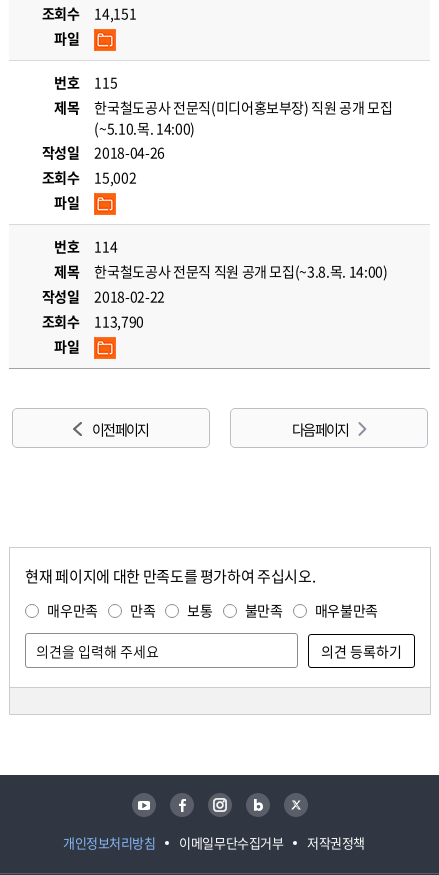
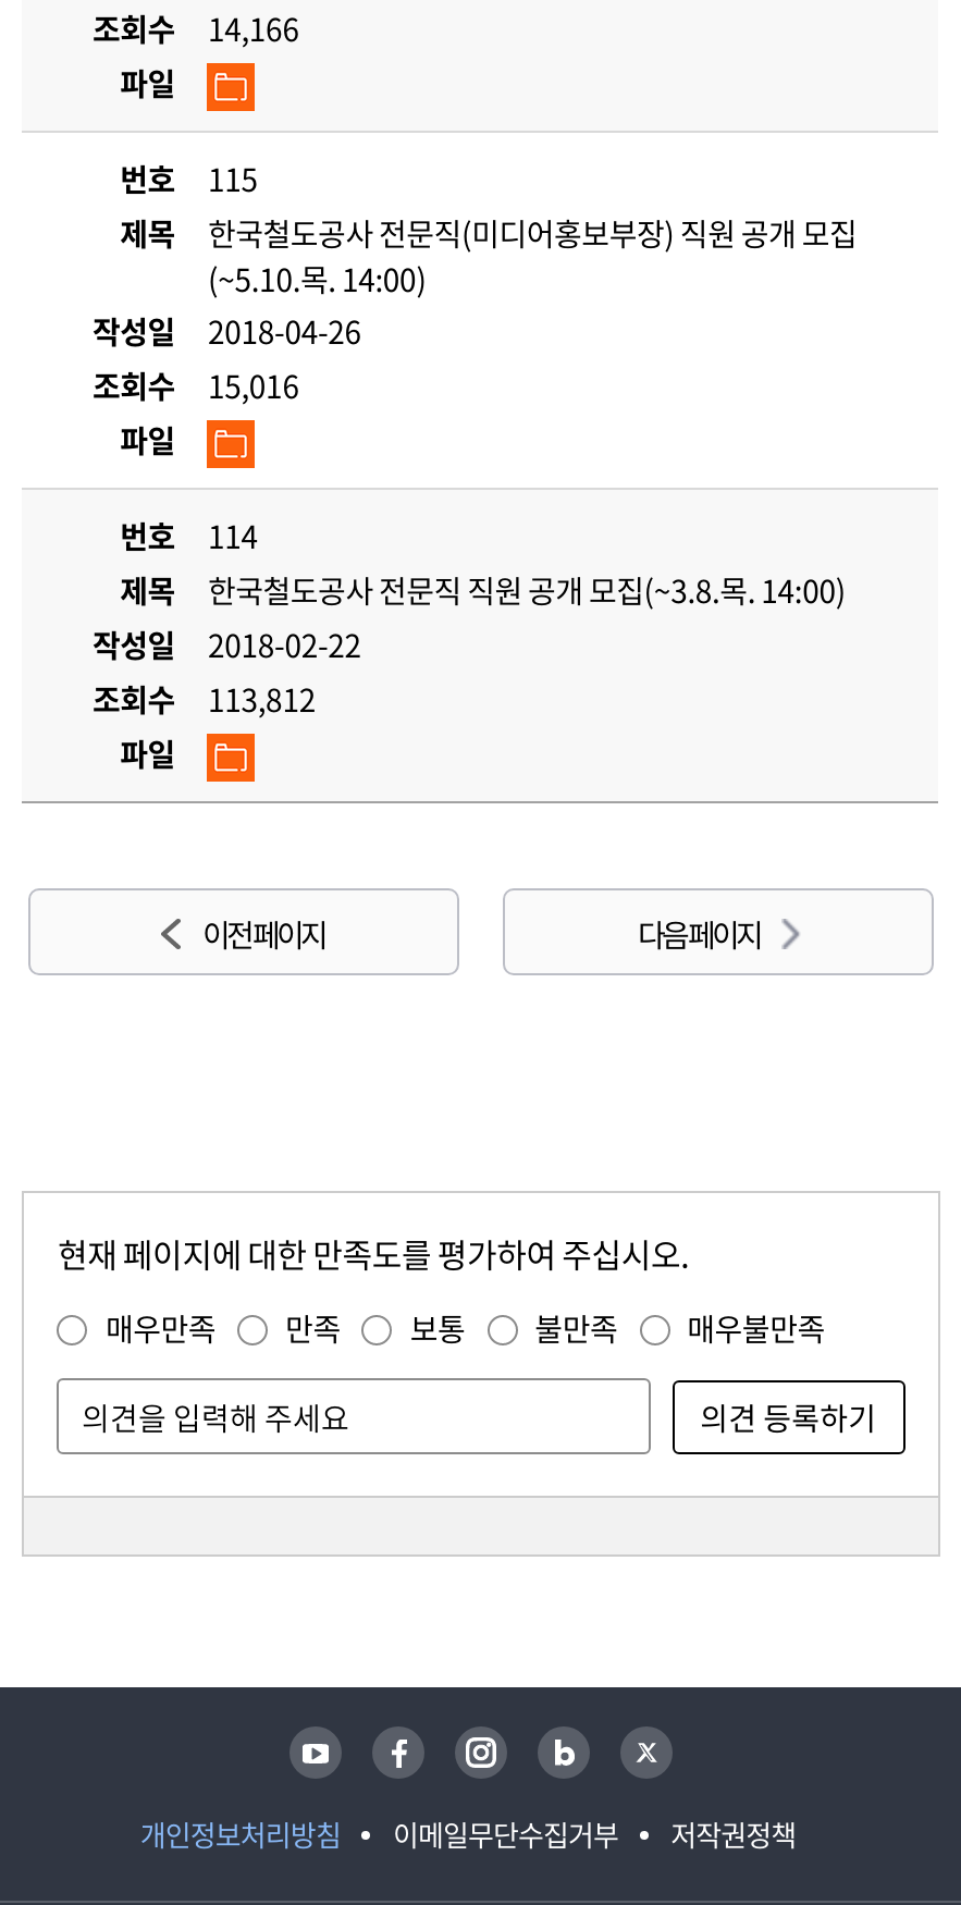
- 조회수 14,151
+ 조회수 14,166

- 조회수 15,002
+ 조회수 15,016

- 조회수 113,790
+ 조회수 113,812
